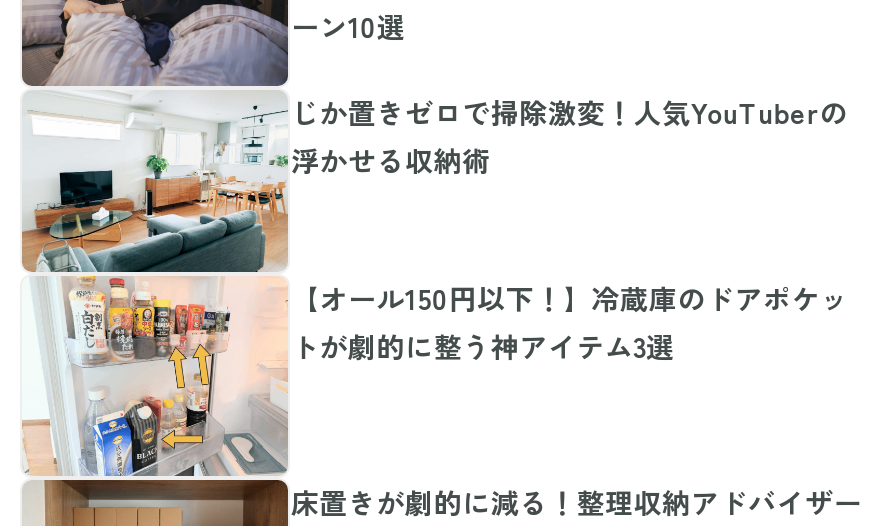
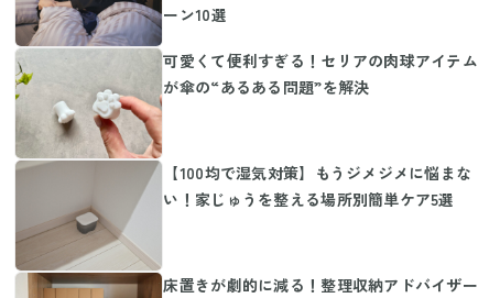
- [image]
- じか置きゼロで掃除激変！人気YouTuberの
- 浮かせる収納術
+ [image]
+ 可愛くて便利すぎる！セリアの肉球アイテム
+ が傘の“あるある問題”を解決

- 【オール150円以下！】冷蔵庫のドアポケッ
- トが劇的に整う神アイテム3選
+ 【100均で湿気対策】もうジメジメに悩まな
+ い！家じゅうを整える場所別簡単ケア5選
